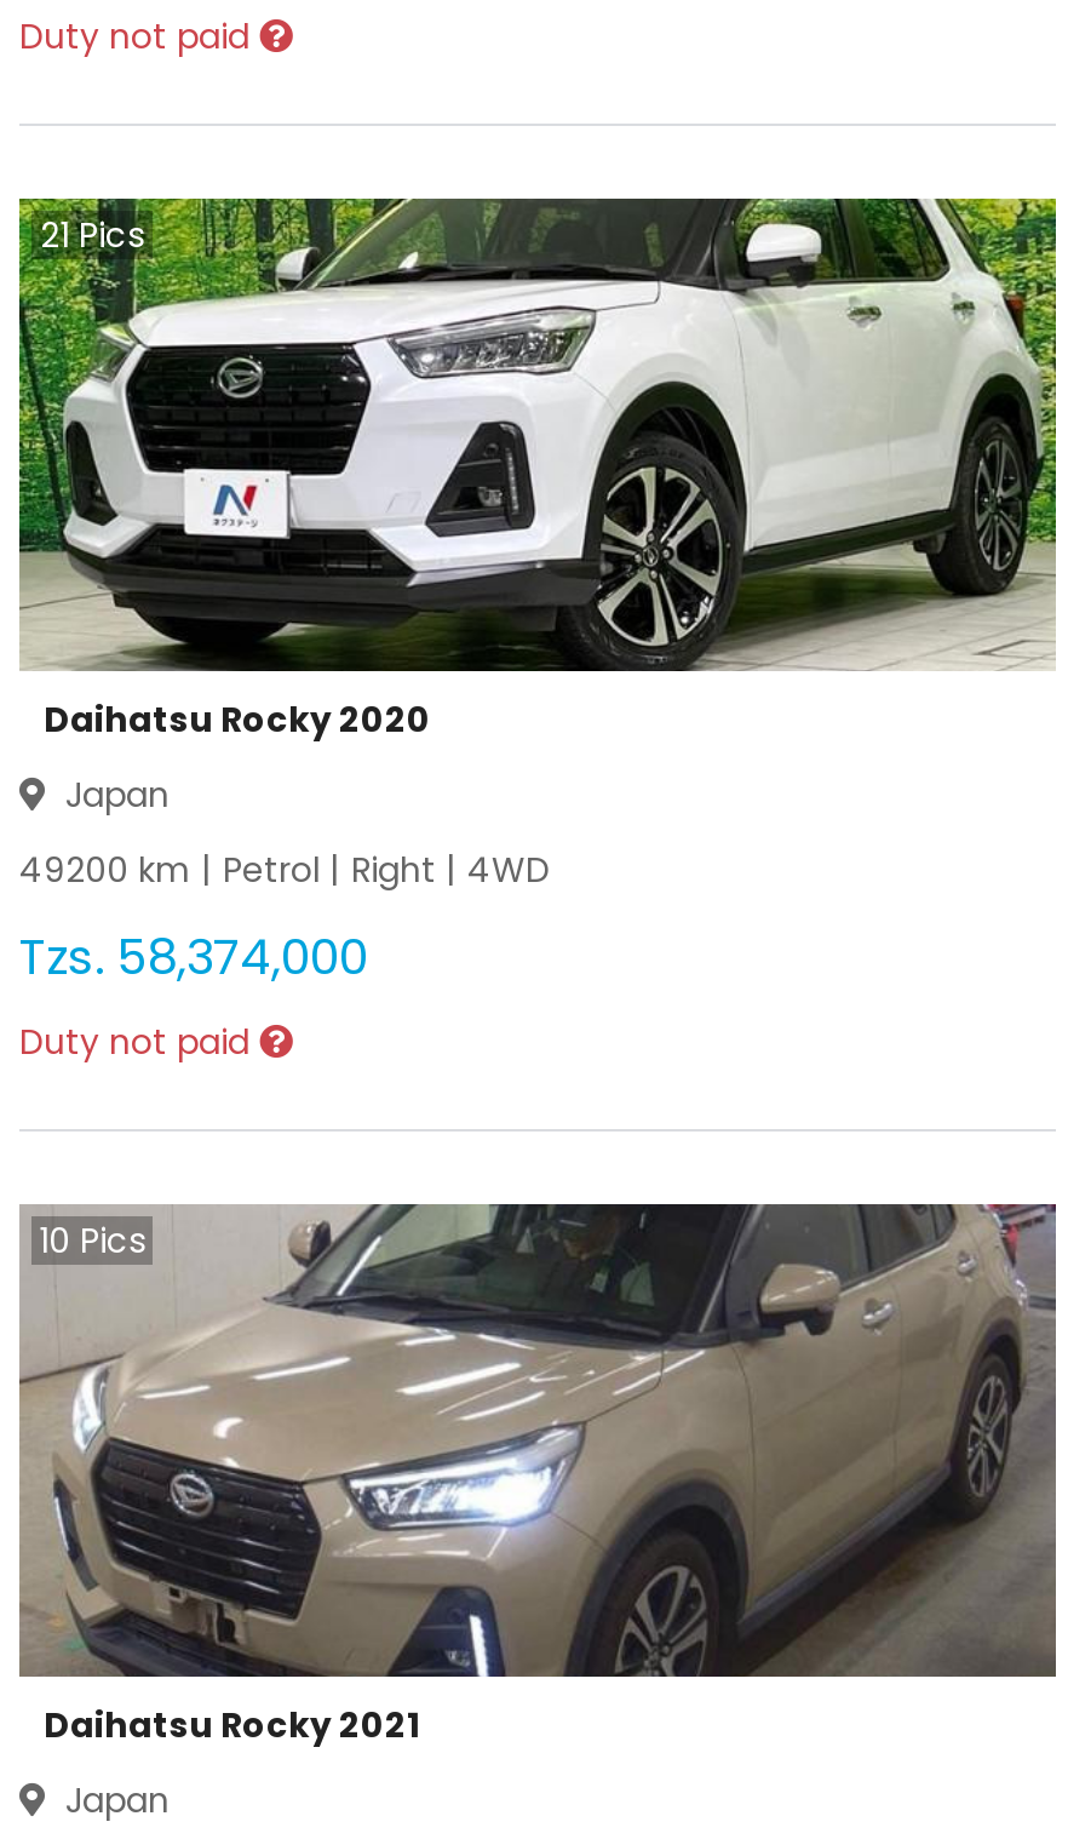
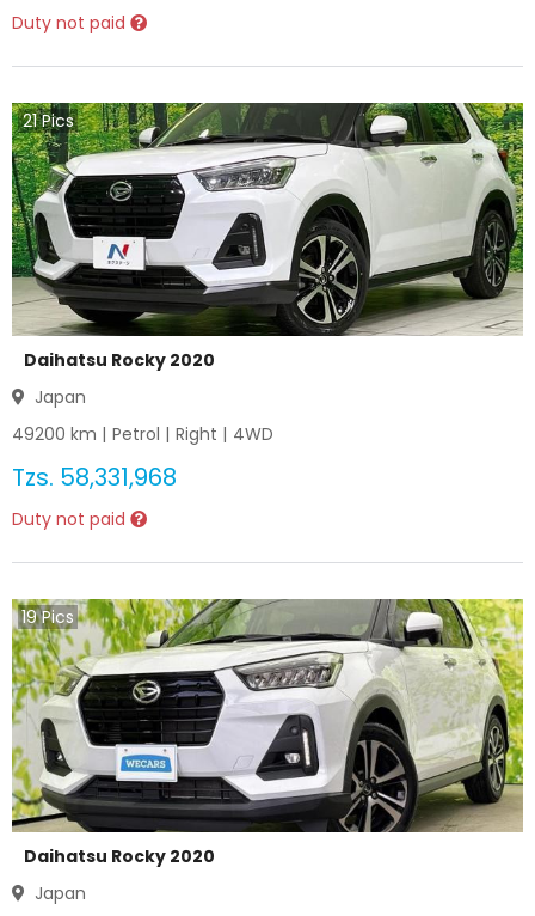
- Tzs. 58,374,000
+ Tzs. 58,331,968

- [image]
- 10Pics
+ [image]
+ 19Pics

- Daihatsu Rocky 2021
+ Daihatsu Rocky 2020
